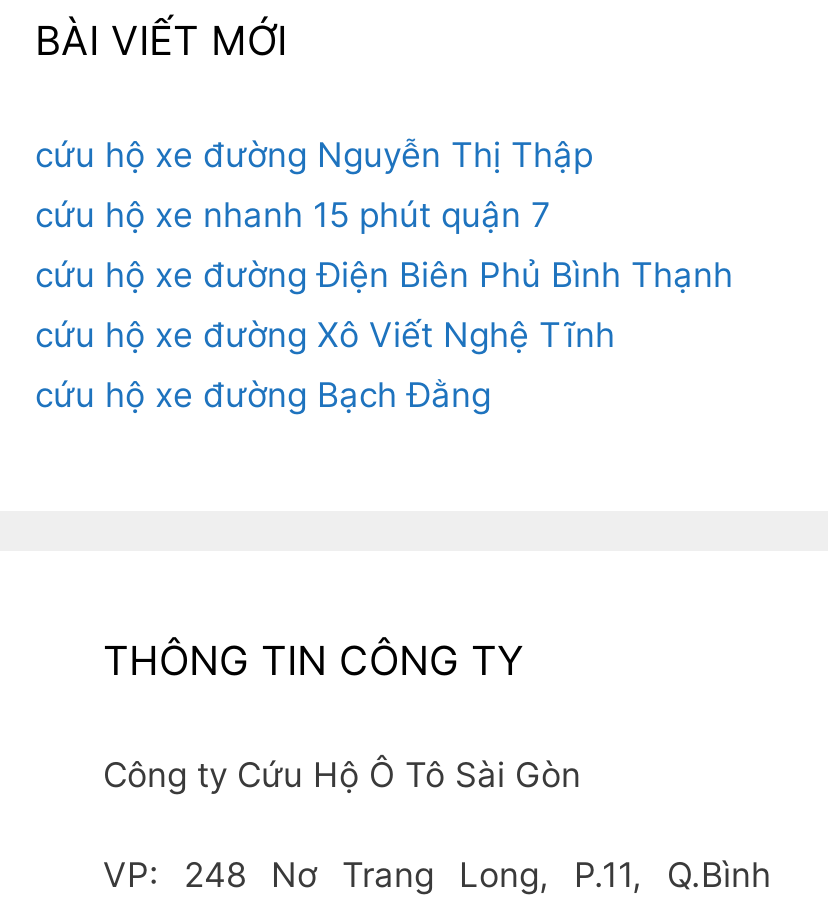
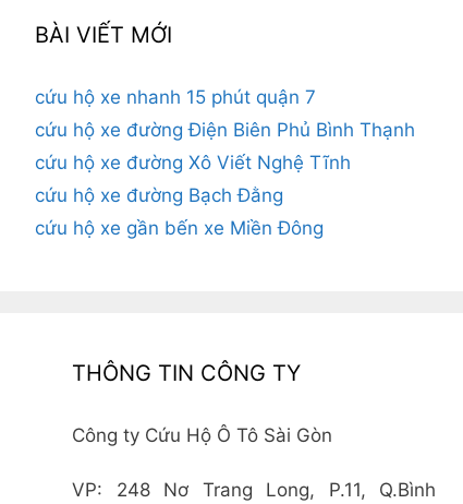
- cứu hộ xe đường Nguyễn Thị Thập

moved up: cứu hộ xe nhanh 15 phút quận 7 | cứu hộ xe đường Điện Biên Phủ Bình Thạnh | cứu hộ xe đường Xô Viết Nghệ Tĩnh | cứu hộ xe đường Bạch Đằng

+ cứu hộ xe gần bến xe Miền Đông
